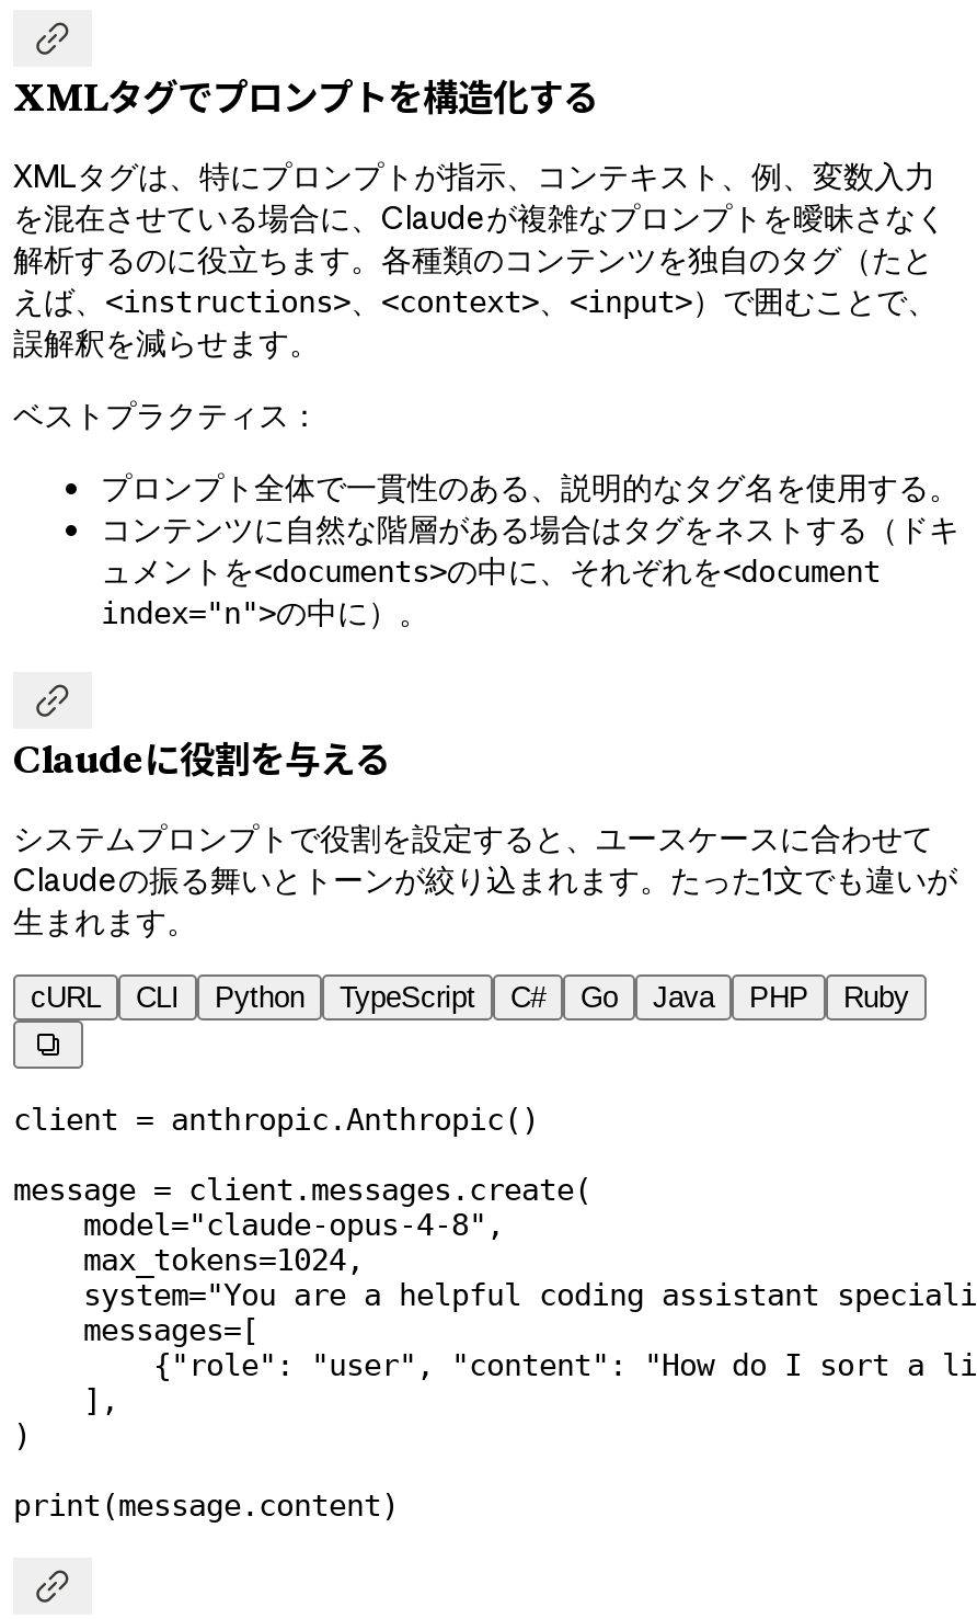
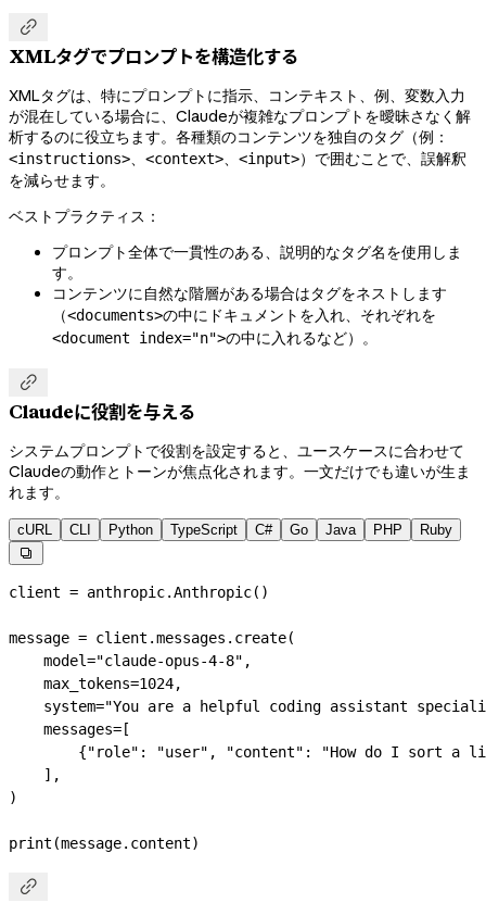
- XMLタグは、特にプロンプトが指示、コンテキスト、例、変数入力
- を混在させている場合に、Claudeが複雑なプロンプトを曖昧さなく
- 解析するのに役立ちます。各種類のコンテンツを独自のタグ（たと
- えば、<instructions>、<context>、<input>）で囲むことで、
- 誤解釈を減らせます。
+ XMLタグは、特にプロンプトに指示、コンテキスト、例、変数入力
+ が混在している場合に、Claudeが複雑なプロンプトを曖昧さなく解
+ 析するのに役立ちます。各種類のコンテンツを独自のタグ（例：
+ <instructions>、<context>、<input>）で囲むことで、誤解釈
+ を減らせます。

- プロンプト全体で一貫性のある、説明的なタグ名を使用する。
- コンテンツに自然な階層がある場合はタグをネストする（ドキ
- ュメントを<documents>の中に、それぞれを<document
- index="n">の中に）。
+ プロンプト全体で一貫性のある、説明的なタグ名を使用しま
+ す。
+ コンテンツに自然な階層がある場合はタグをネストします
+ （<documents>の中にドキュメントを入れ、それぞれを
+ <document index="n">の中に入れるなど）。

- Claudeの振る舞いとトーンが絞り込まれます。たった1文でも違いが
- 生まれます。
+ Claudeの動作とトーンが焦点化されます。一文だけでも違いが生ま
+ れます。
